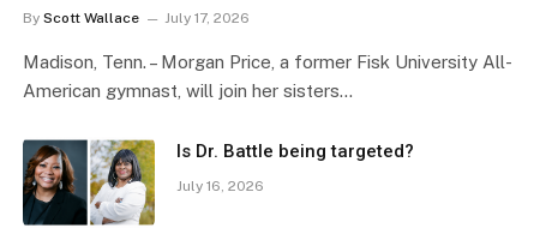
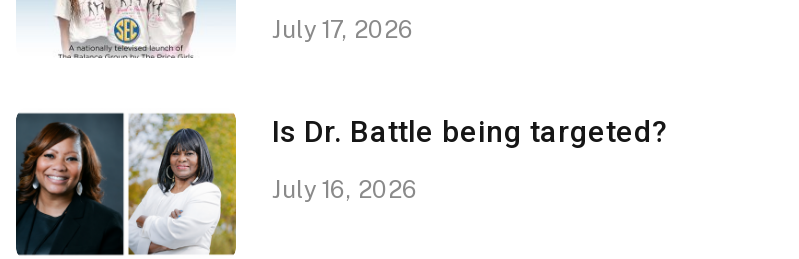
- By Scott Wallace

- Madison, Tenn. – Morgan Price, a former Fisk University All-
- American gymnast, will join her sisters…
